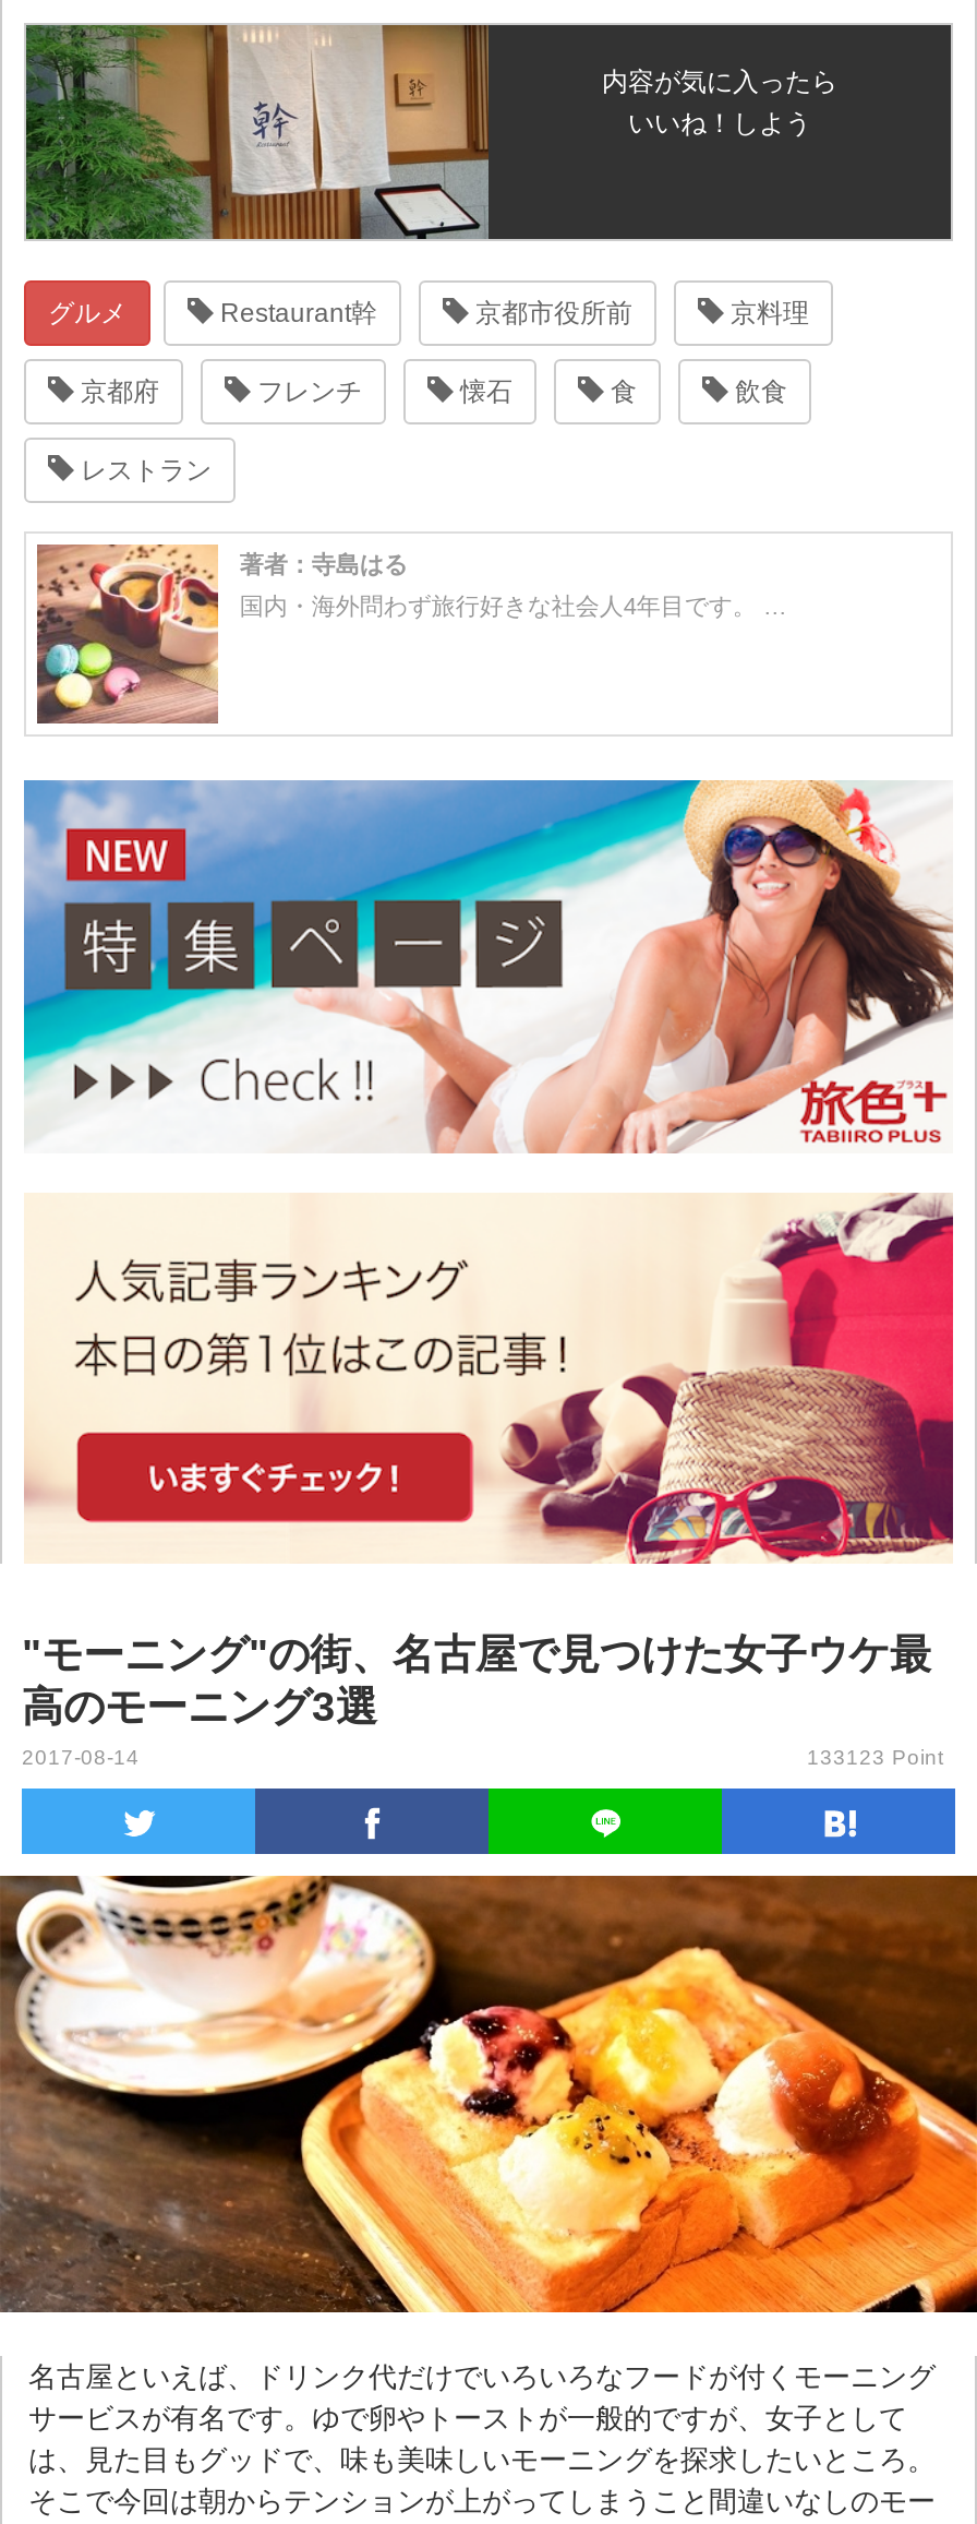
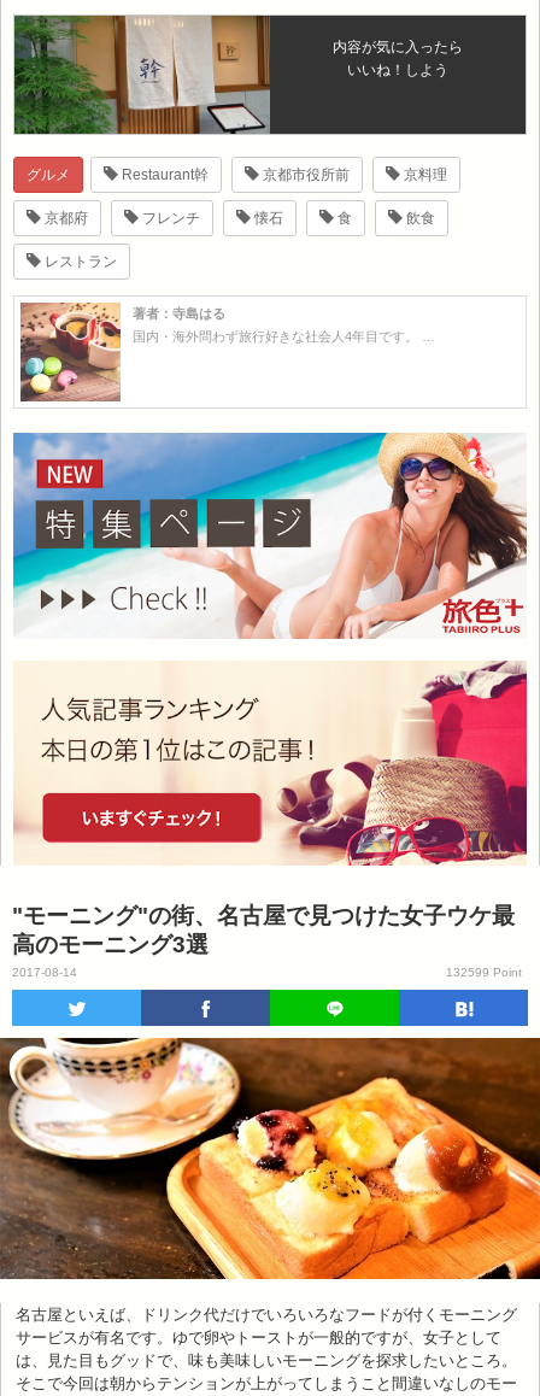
- 133123 Point
+ 132599 Point
